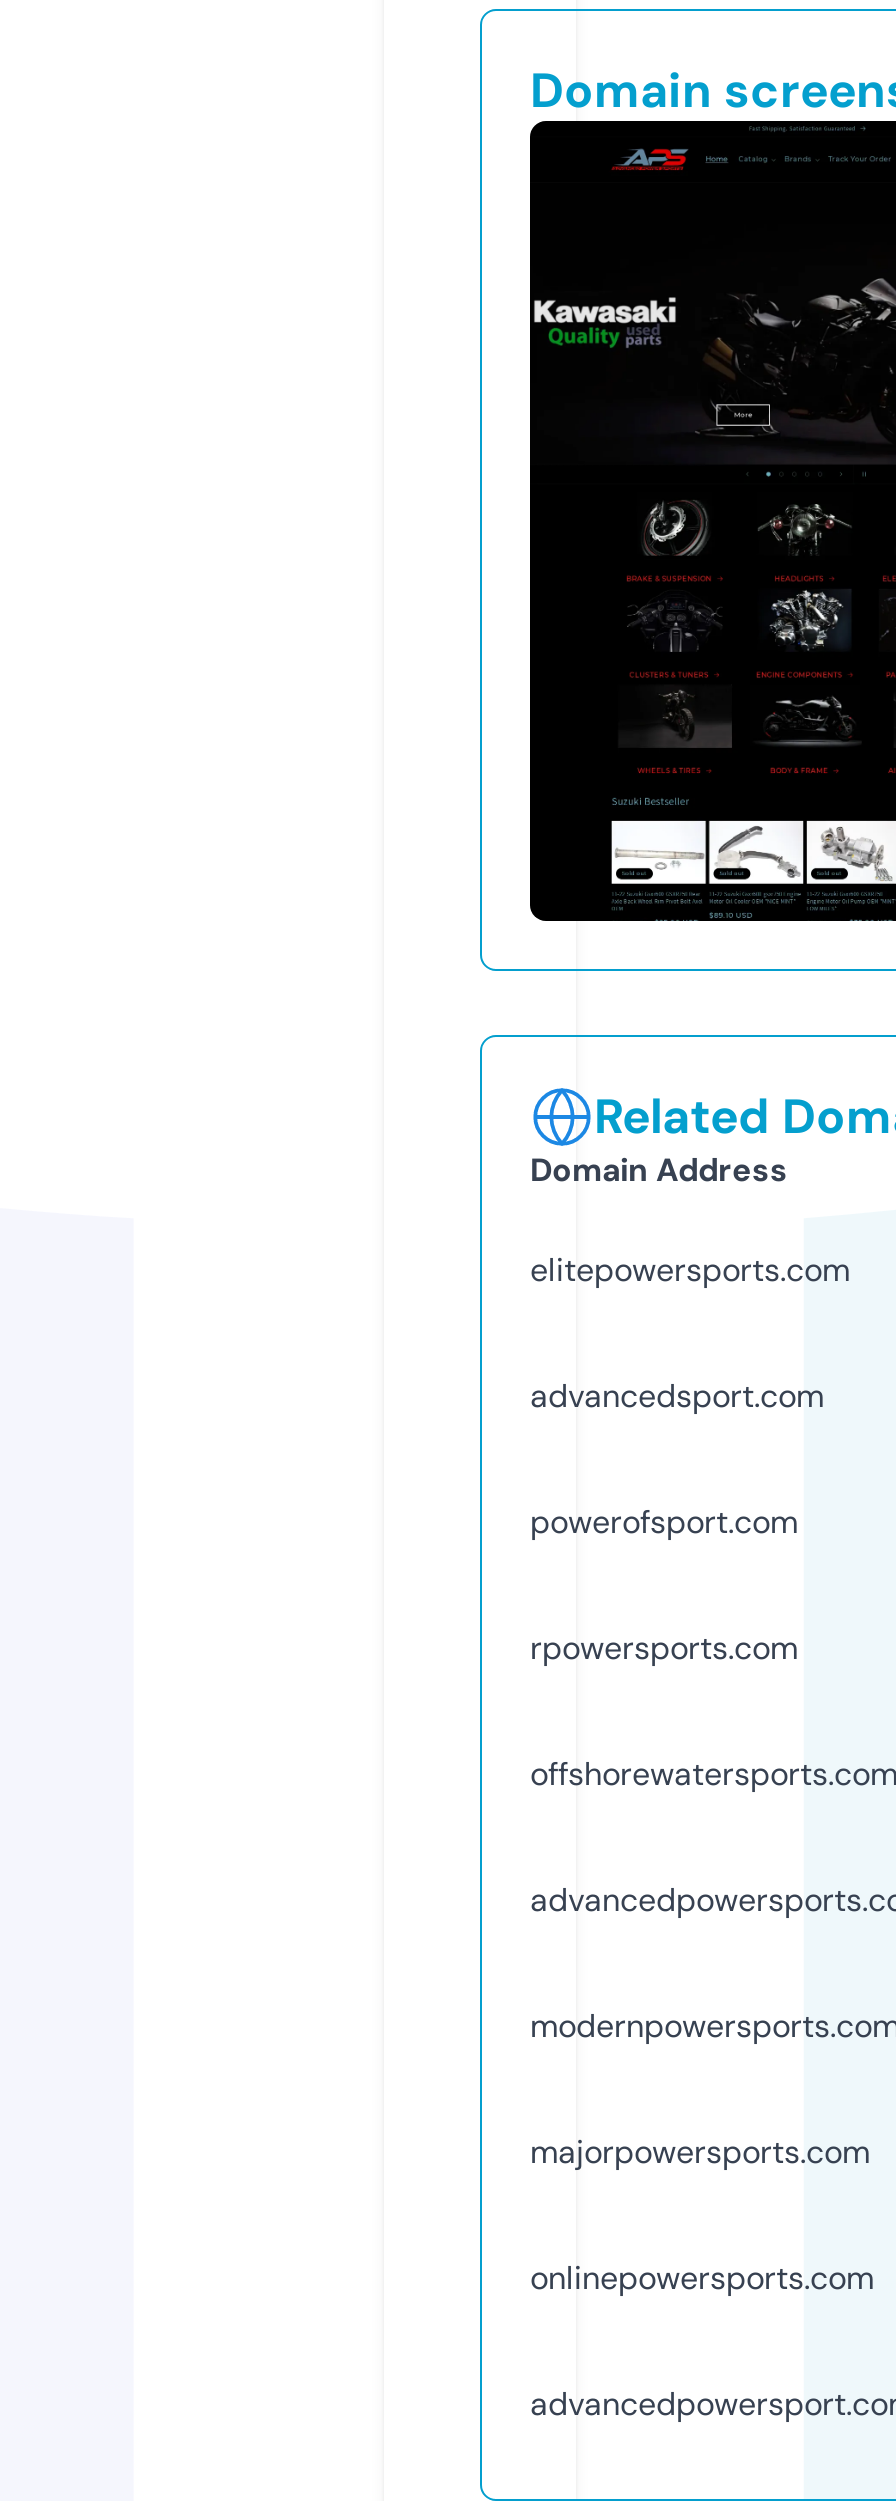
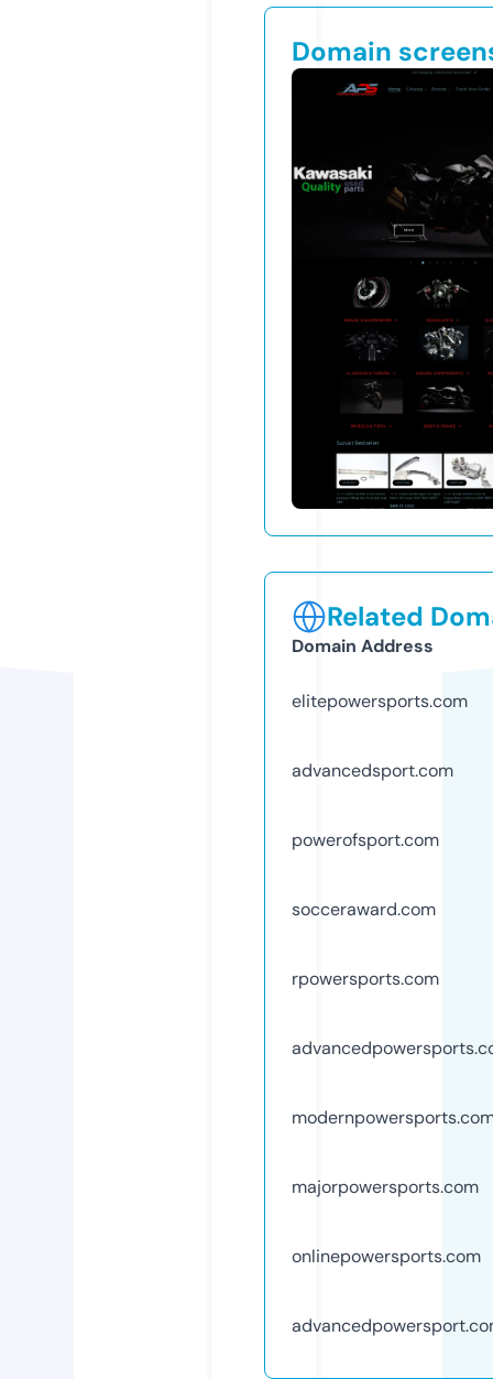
+ socceraward.com

moved down: rpowersports.com

- offshorewatersports.com
